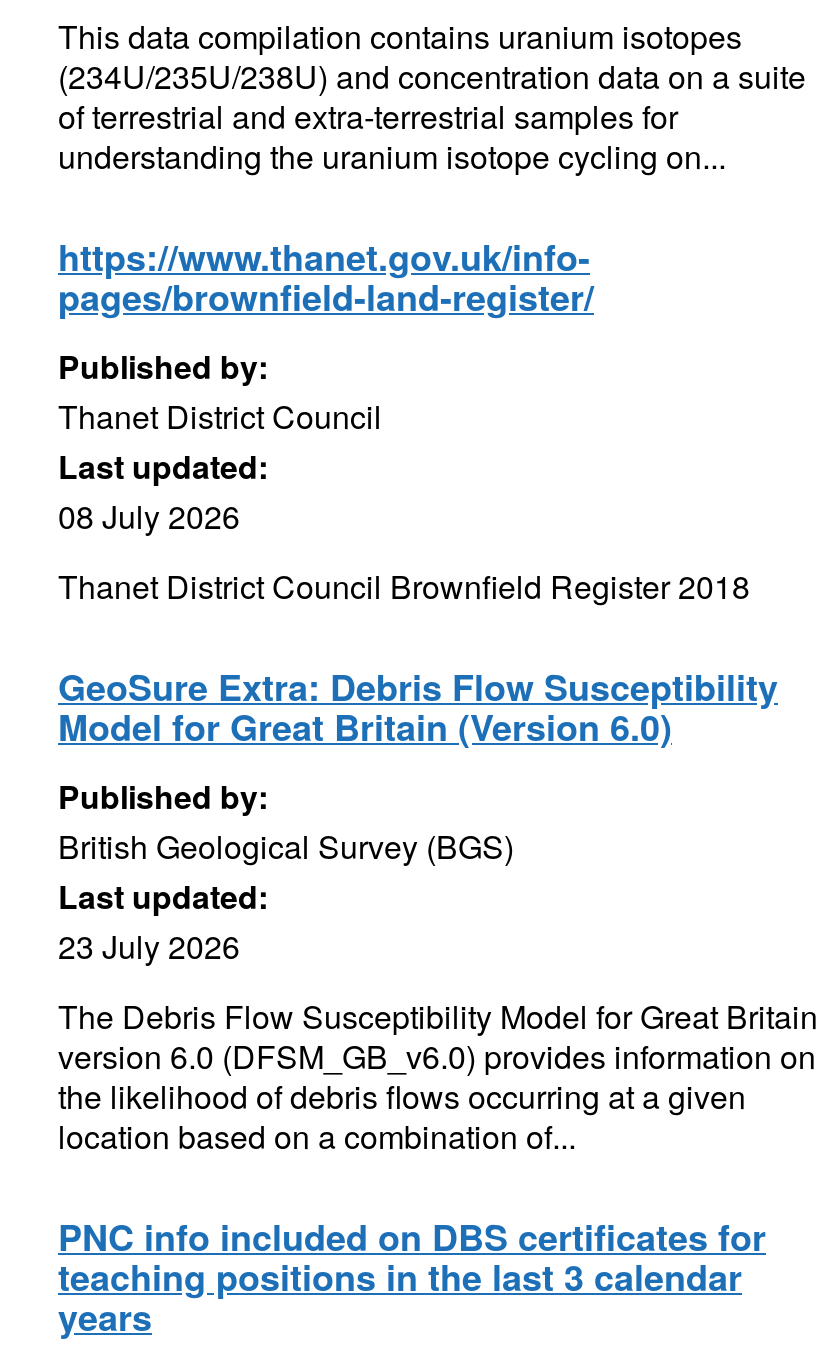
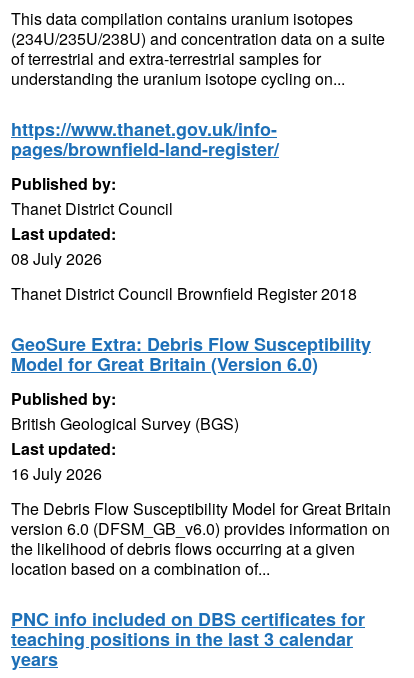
- 23 July 2026
+ 16 July 2026
